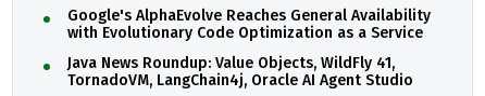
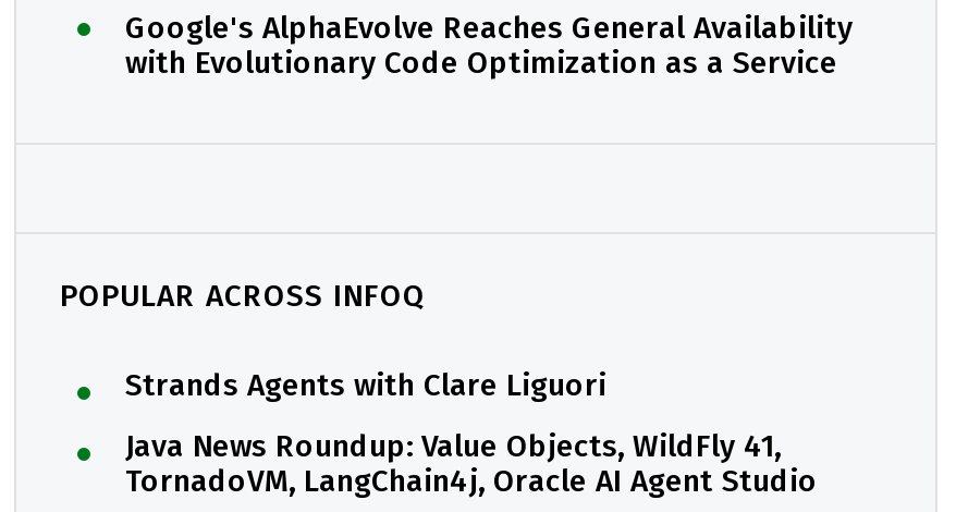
+ POPULAR ACROSS INFOQ
+ Strands Agents with Clare Liguori
